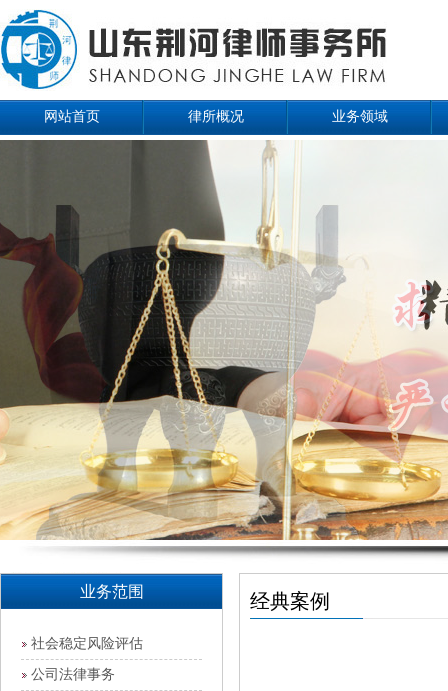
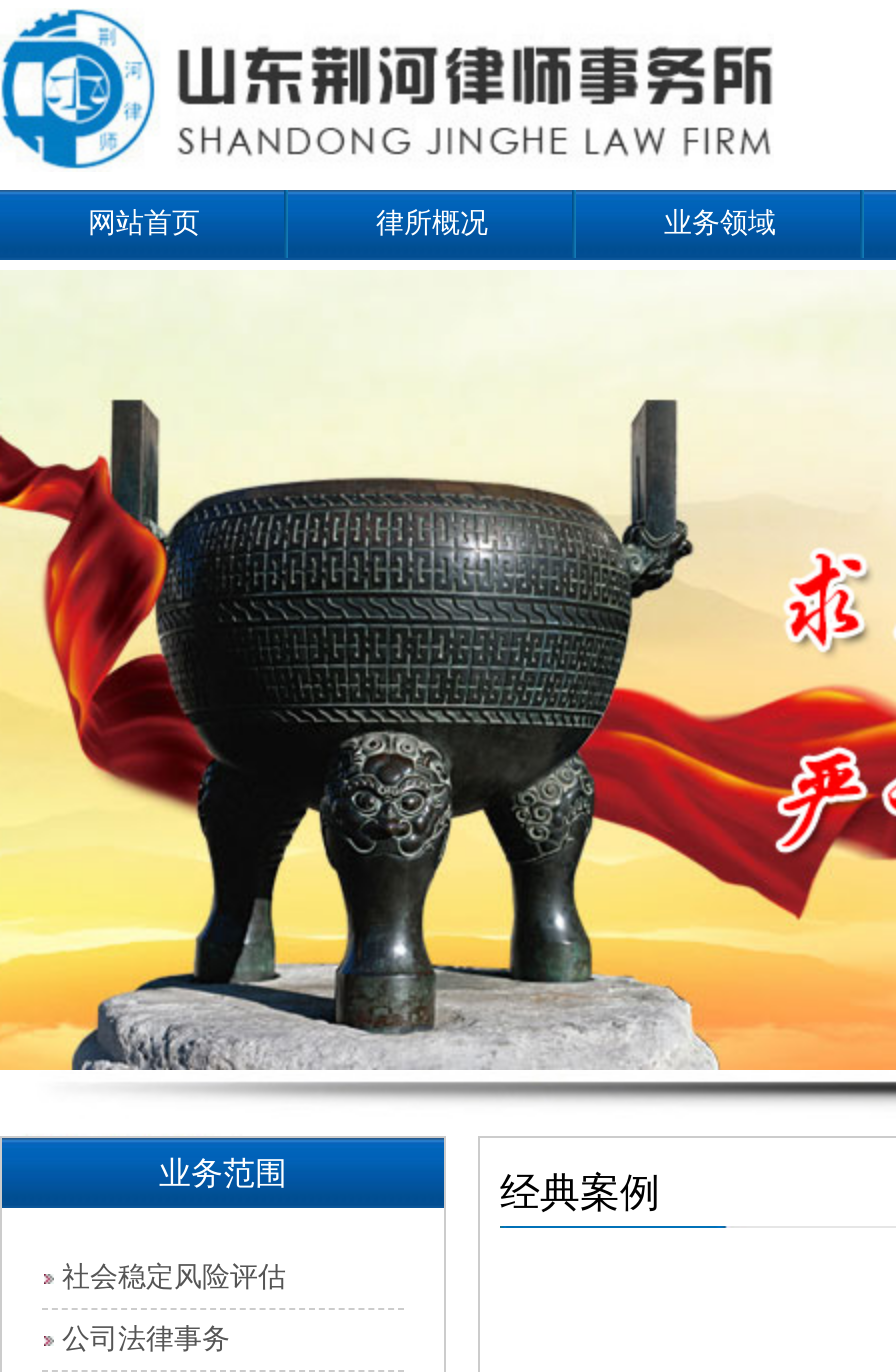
- [image]
+ [image]
